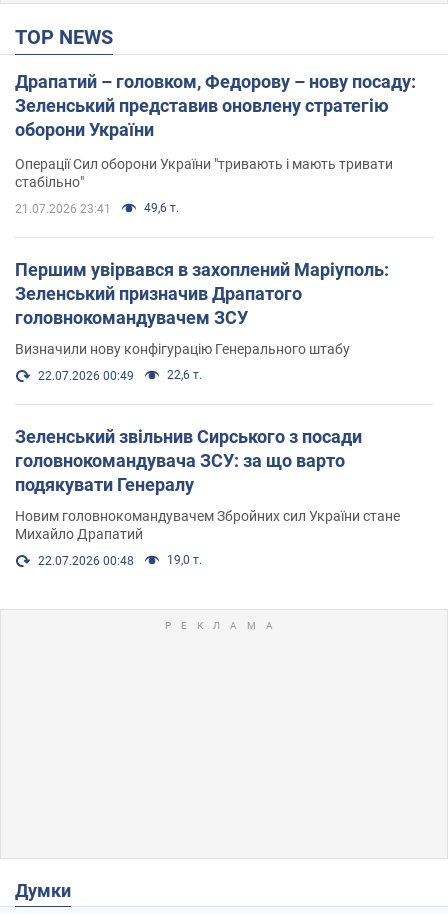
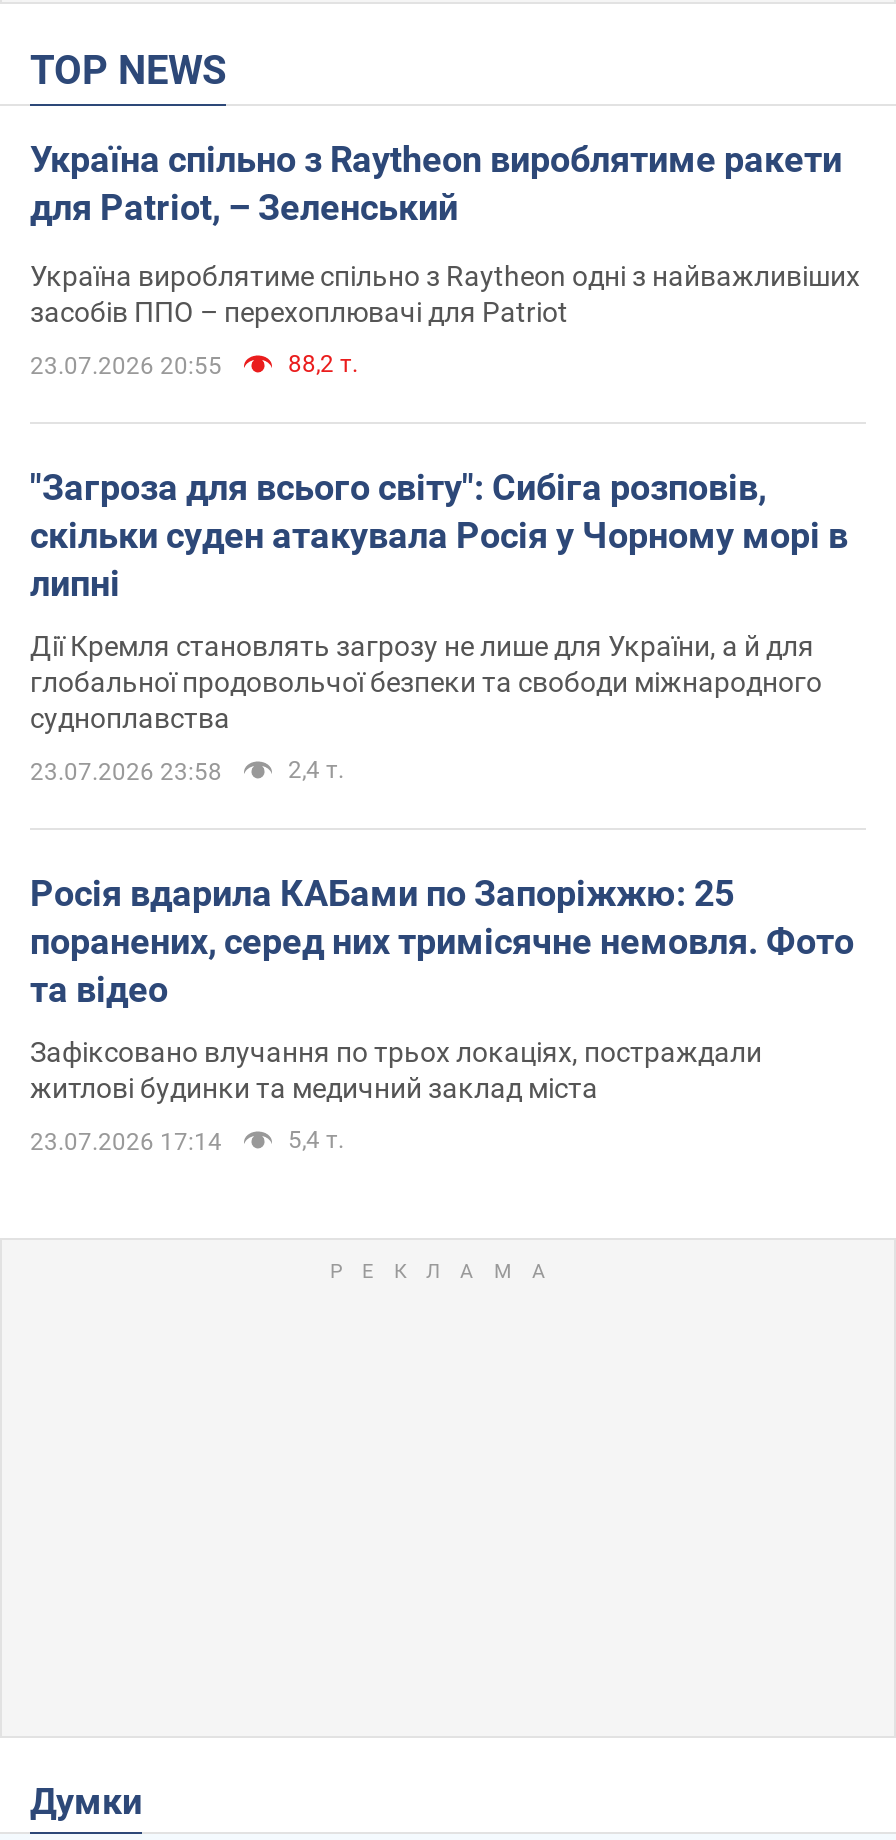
- Драпатий – головком, Федорову – нову посаду:
- Зеленський представив оновлену стратегію
- оборони України
+ Україна спільно з Raytheon вироблятиме ракети
+ для Patriot, – Зеленський

- Операції Сил оборони України "тривають і мають тривати
- стабільно"
+ Україна вироблятиме спільно з Raytheon одні з найважливіших
+ засобів ППО – перехоплювачі для Patriot

- 21.07.2026 23:41
- 49,6 т.
+ 23.07.2026 20:55
+ 88,2 т.

- Першим увірвався в захоплений Маріуполь:
- Зеленський призначив Драпатого
- головнокомандувачем ЗСУ
+ "Загроза для всього світу": Сибіга розповів,
+ скільки суден атакувала Росія у Чорному морі в
+ липні

- Визначили нову конфігурацію Генерального штабу
+ Дії Кремля становлять загрозу не лише для України, а й для
+ глобальної продовольчої безпеки та свободи міжнародного
+ судноплавства

- 22.07.2026 00:49
- 22,6 т.
+ 23.07.2026 23:58
+ 2,4 т.

- Зеленський звільнив Сирського з посади
- головнокомандувача ЗСУ: за що варто
- подякувати Генералу
+ Росія вдарила КАБами по Запоріжжю: 25
+ поранених, серед них тримісячне немовля. Фото
+ та відео

- Новим головнокомандувачем Збройних сил України стане
- Михайло Драпатий
+ Зафіксовано влучання по трьох локаціях, постраждали
+ житлові будинки та медичний заклад міста

- 22.07.2026 00:48
- 19,0 т.
+ 23.07.2026 17:14
+ 5,4 т.
